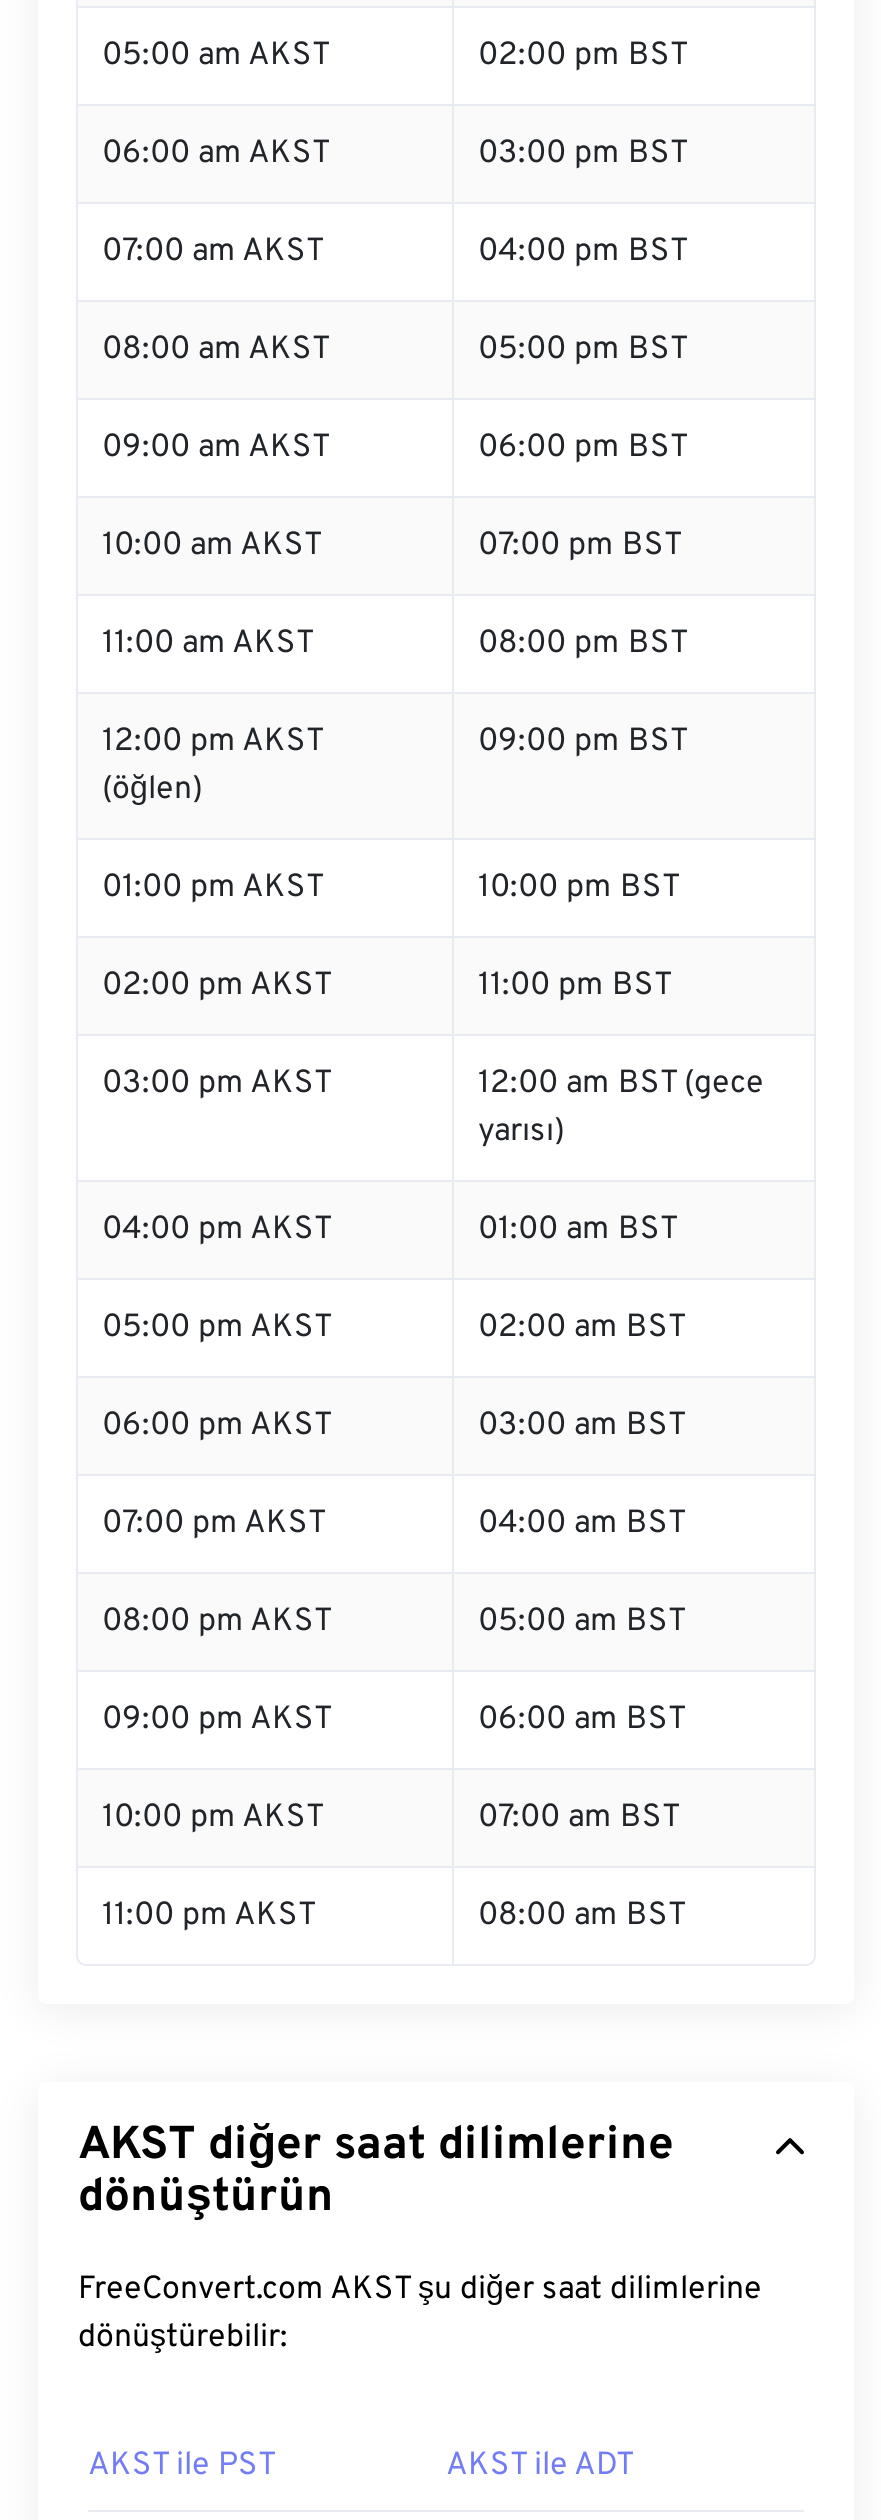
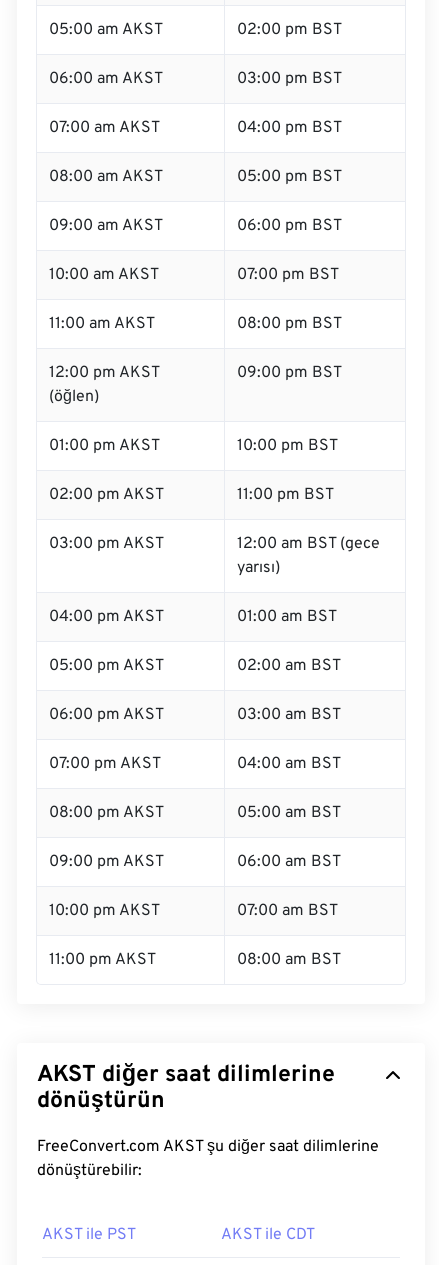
- AKST ile ADT
+ AKST ile CDT
